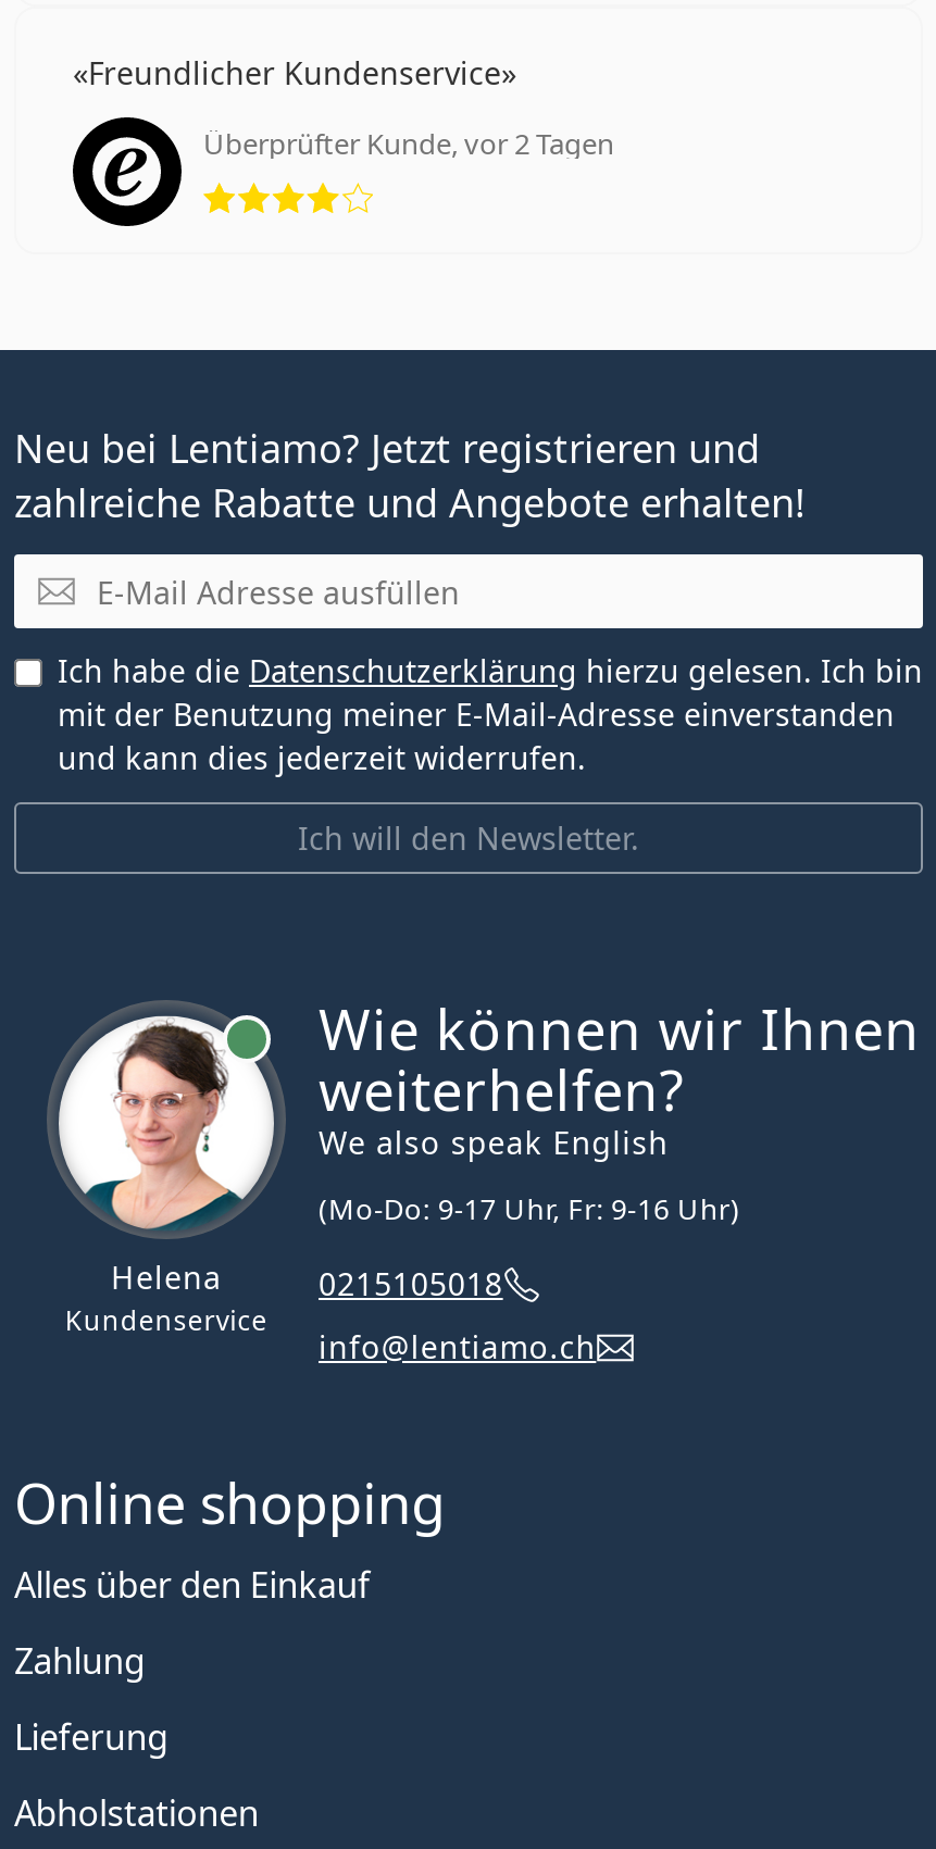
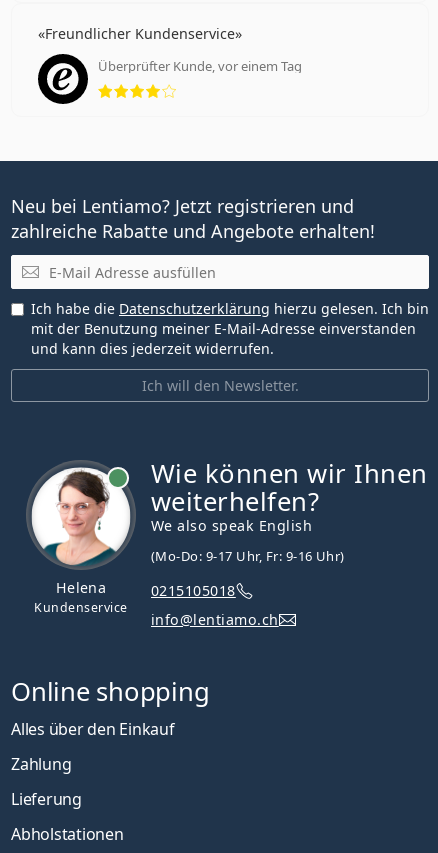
- Überprüfter Kunde, vor 2 Tagen
+ Überprüfter Kunde, vor einem Tag
